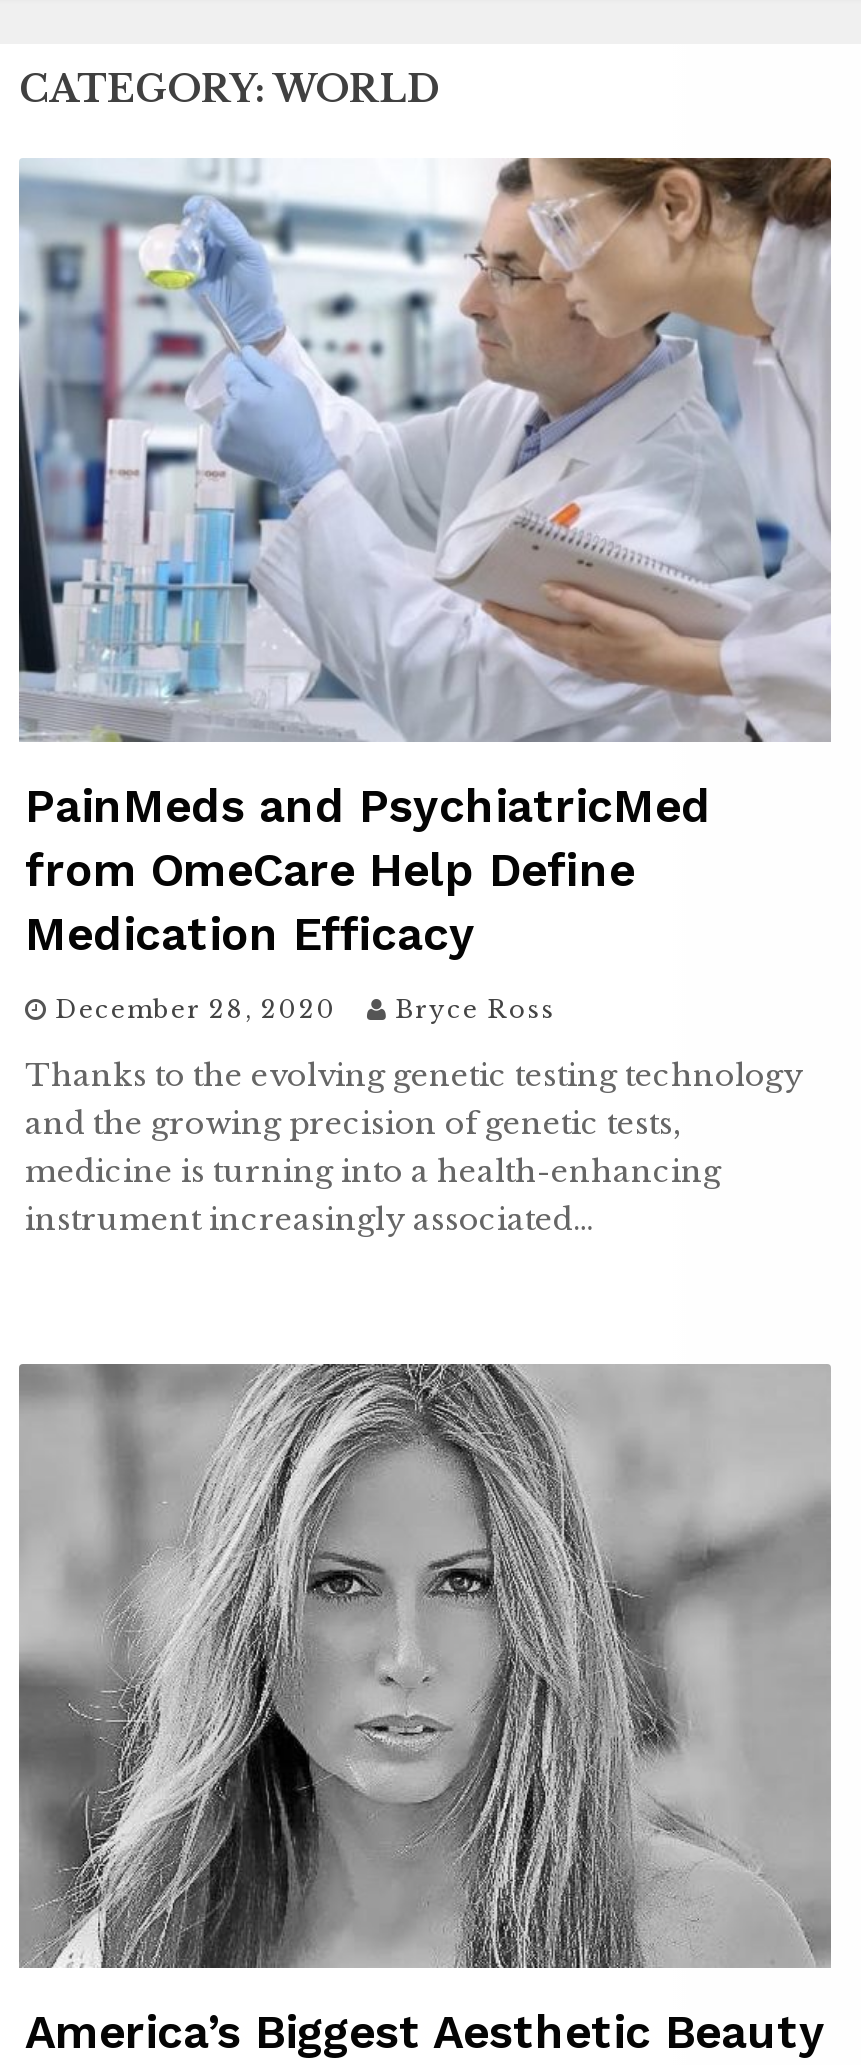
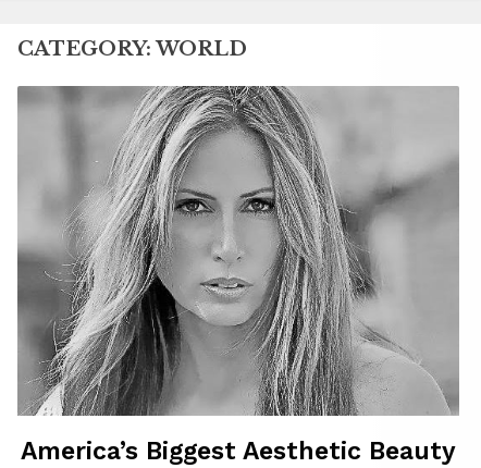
- [image]
- PainMeds and PsychiatricMed
- from OmeCare Help Define
- Medication Efficacy
- December 28, 2020
- Bryce Ross
- Thanks to the evolving genetic testing technology
- and the growing precision of genetic tests,
- medicine is turning into a health-enhancing
- instrument increasingly associated…
